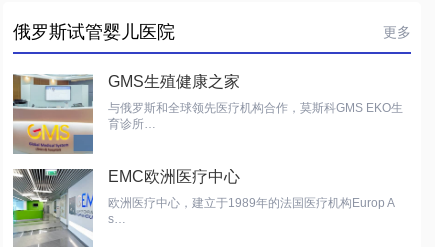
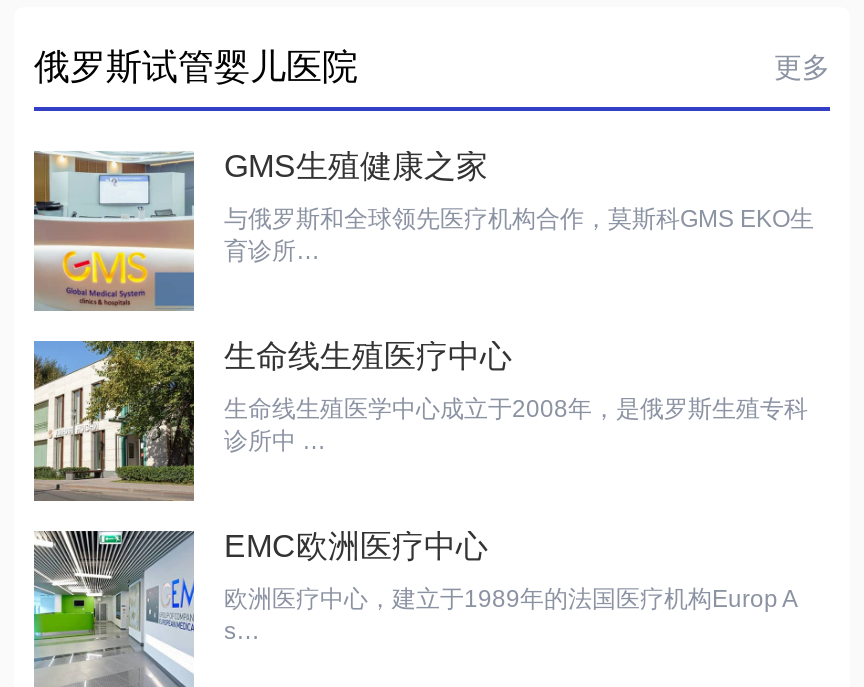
+ [image]
+ 生命线生殖医疗中心
+ 生命线生殖医学中心成立于2008年，是俄罗斯生殖专科
+ 诊所中 …
